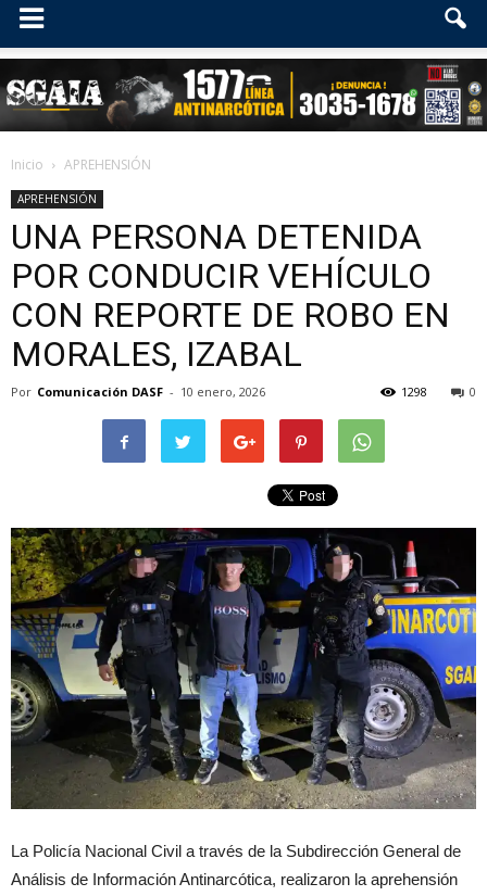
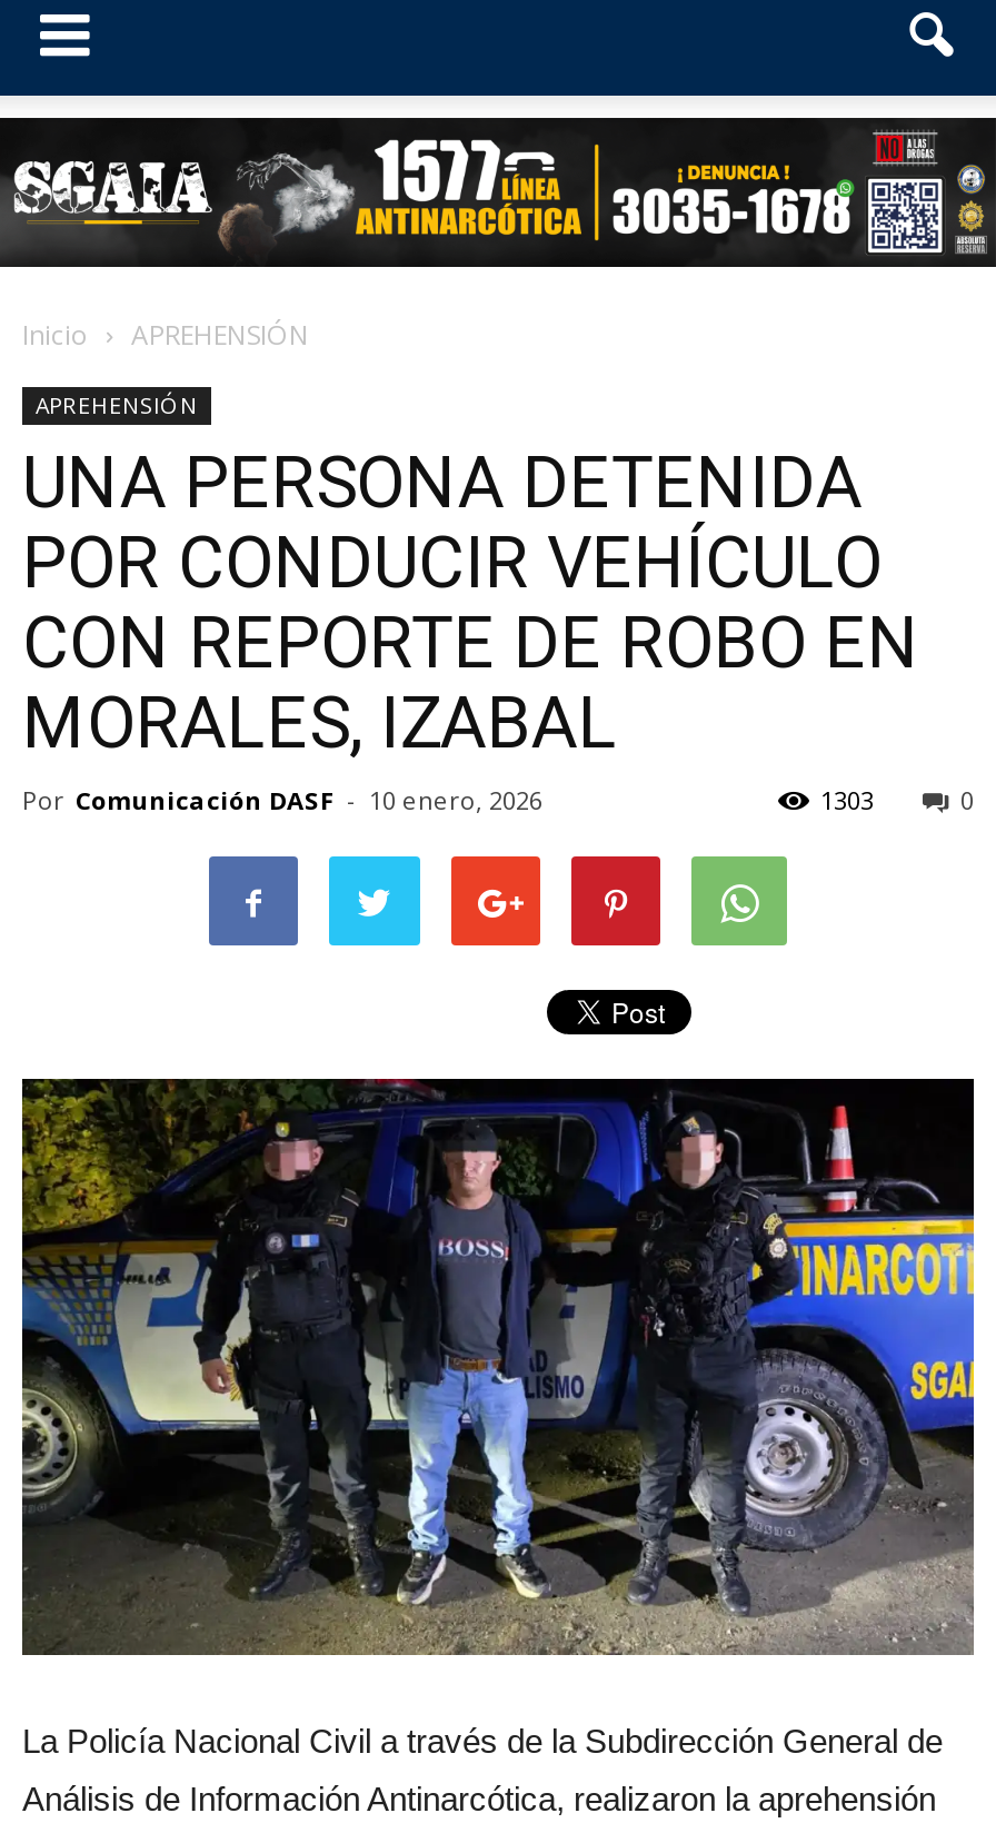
- 1298
+ 1303
